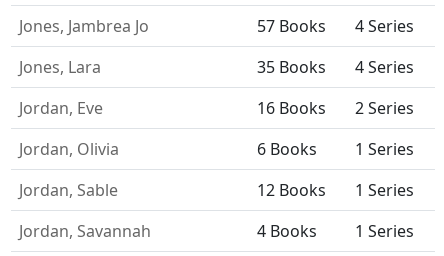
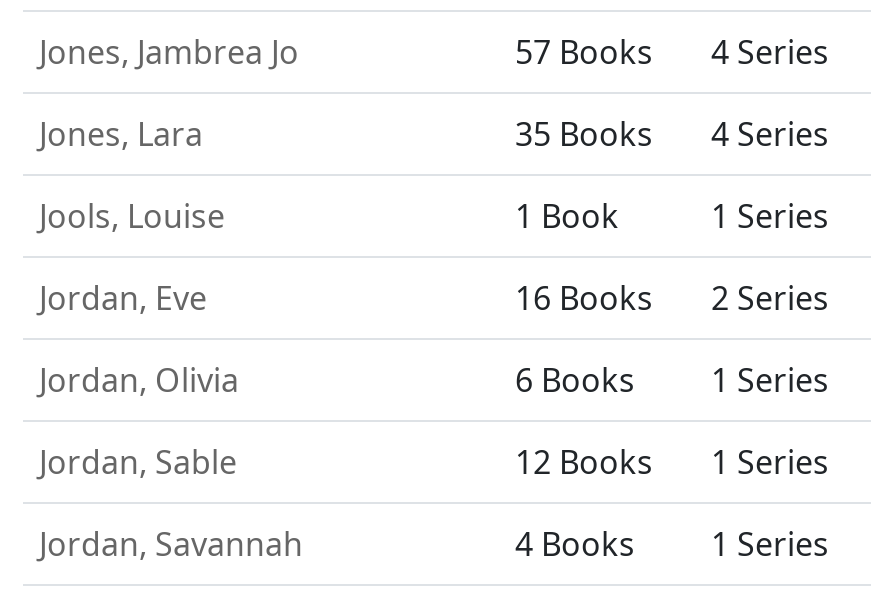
+ Jools, Louise
+ 1 Book
+ 1 Series
